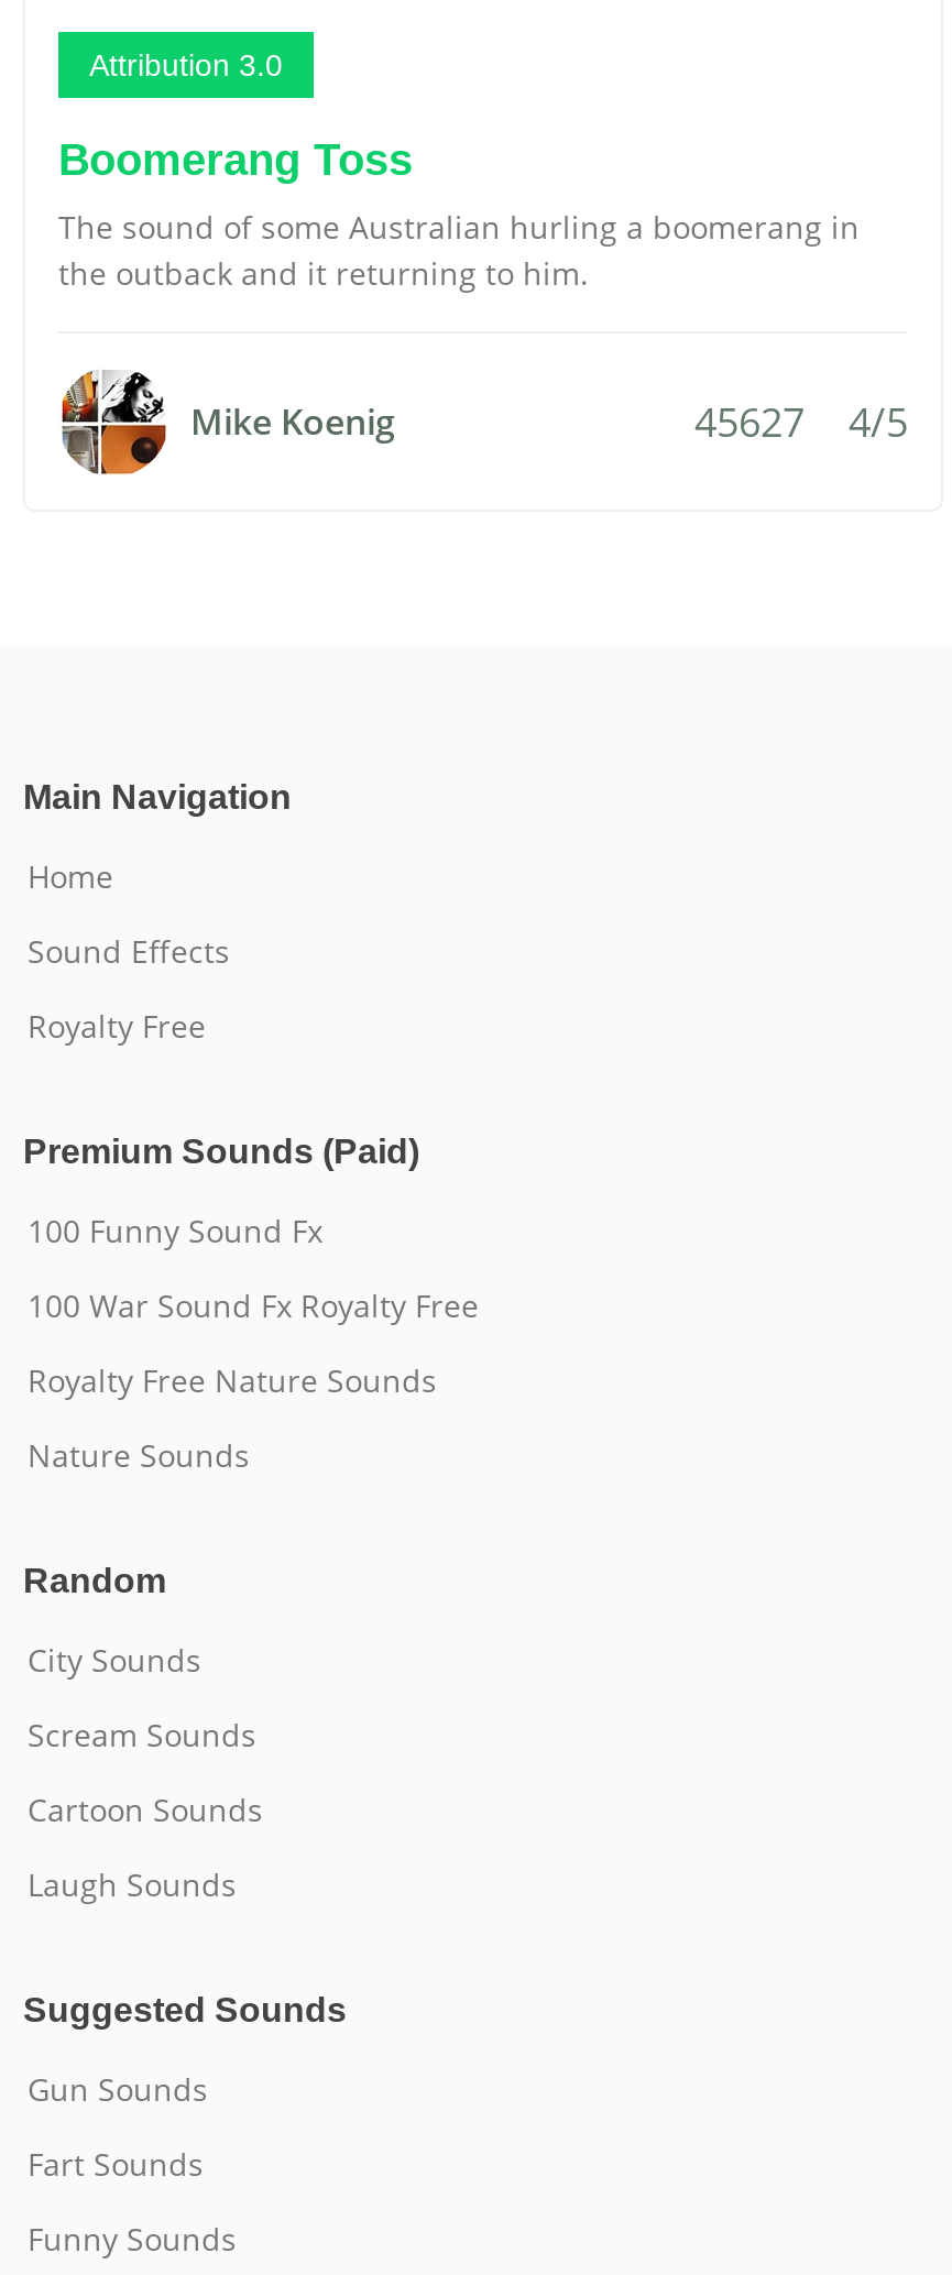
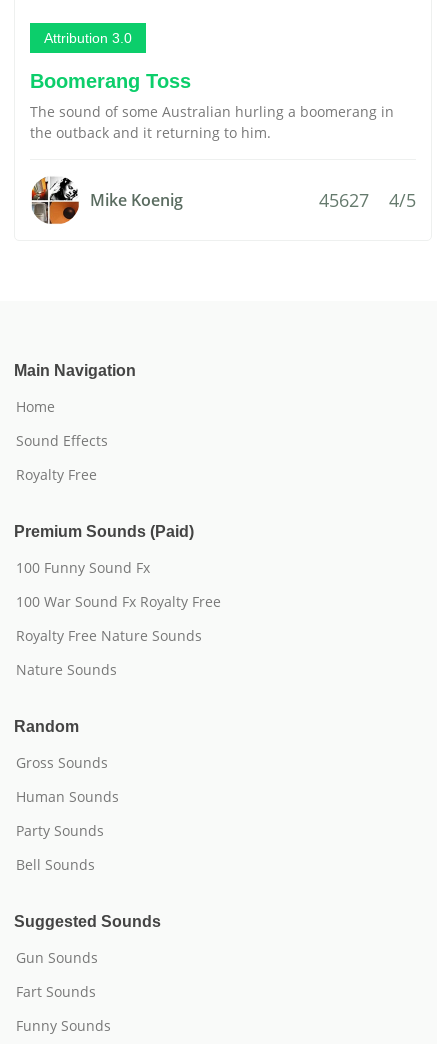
- City Sounds
+ Gross Sounds

- Scream Sounds
+ Human Sounds

- Cartoon Sounds
+ Party Sounds

- Laugh Sounds
+ Bell Sounds
